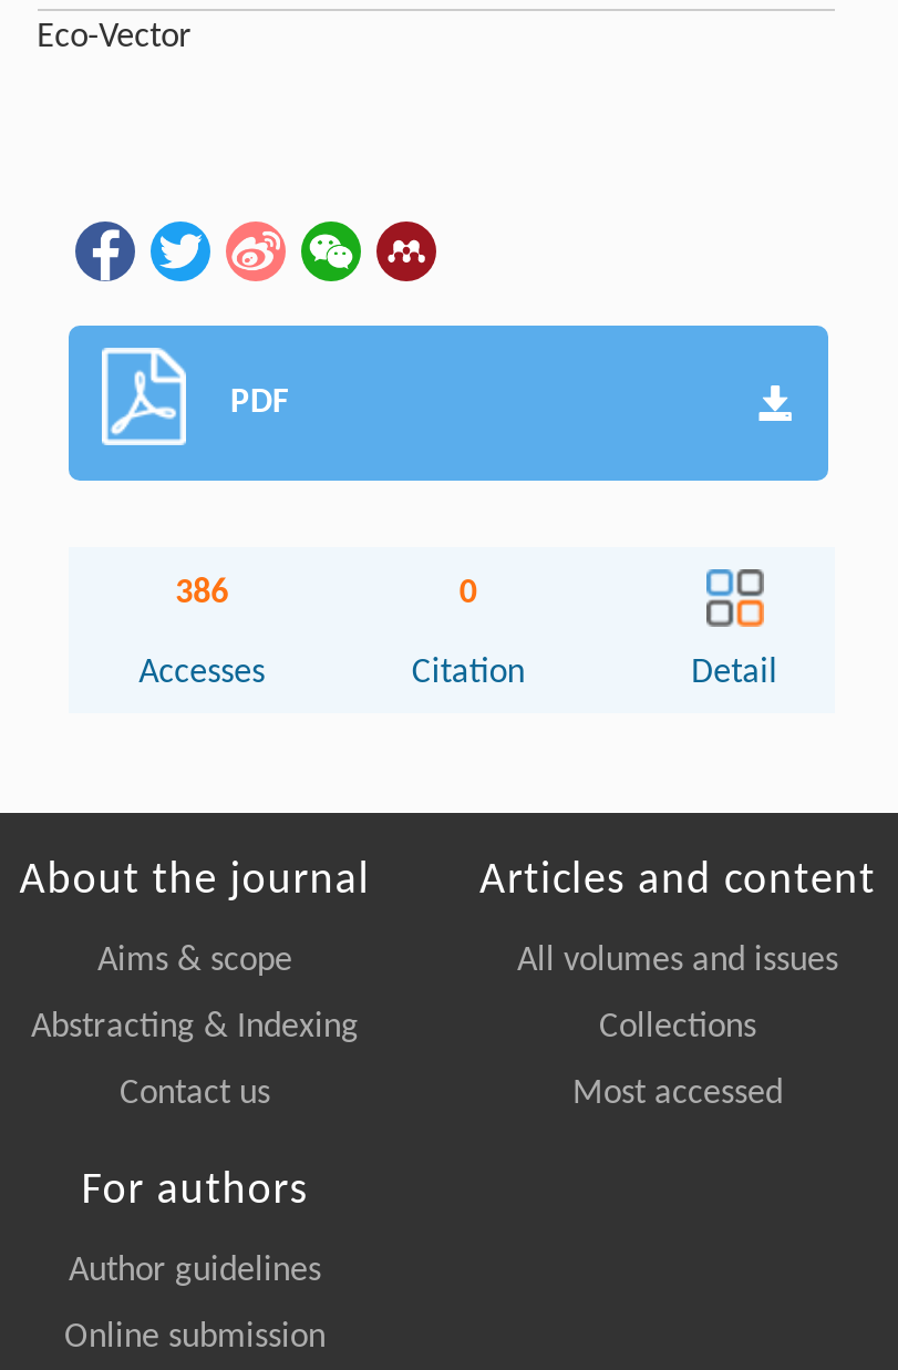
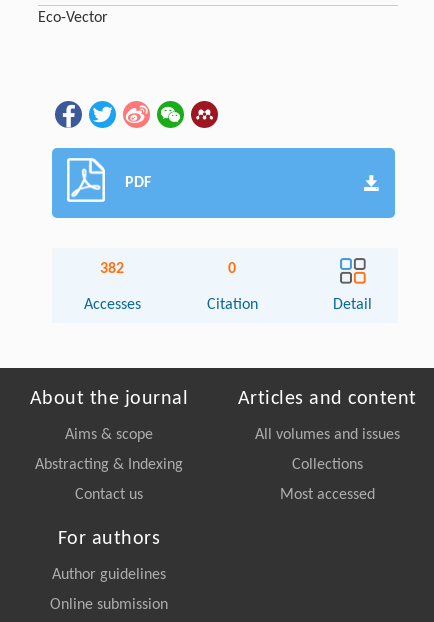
- 386
+ 382
